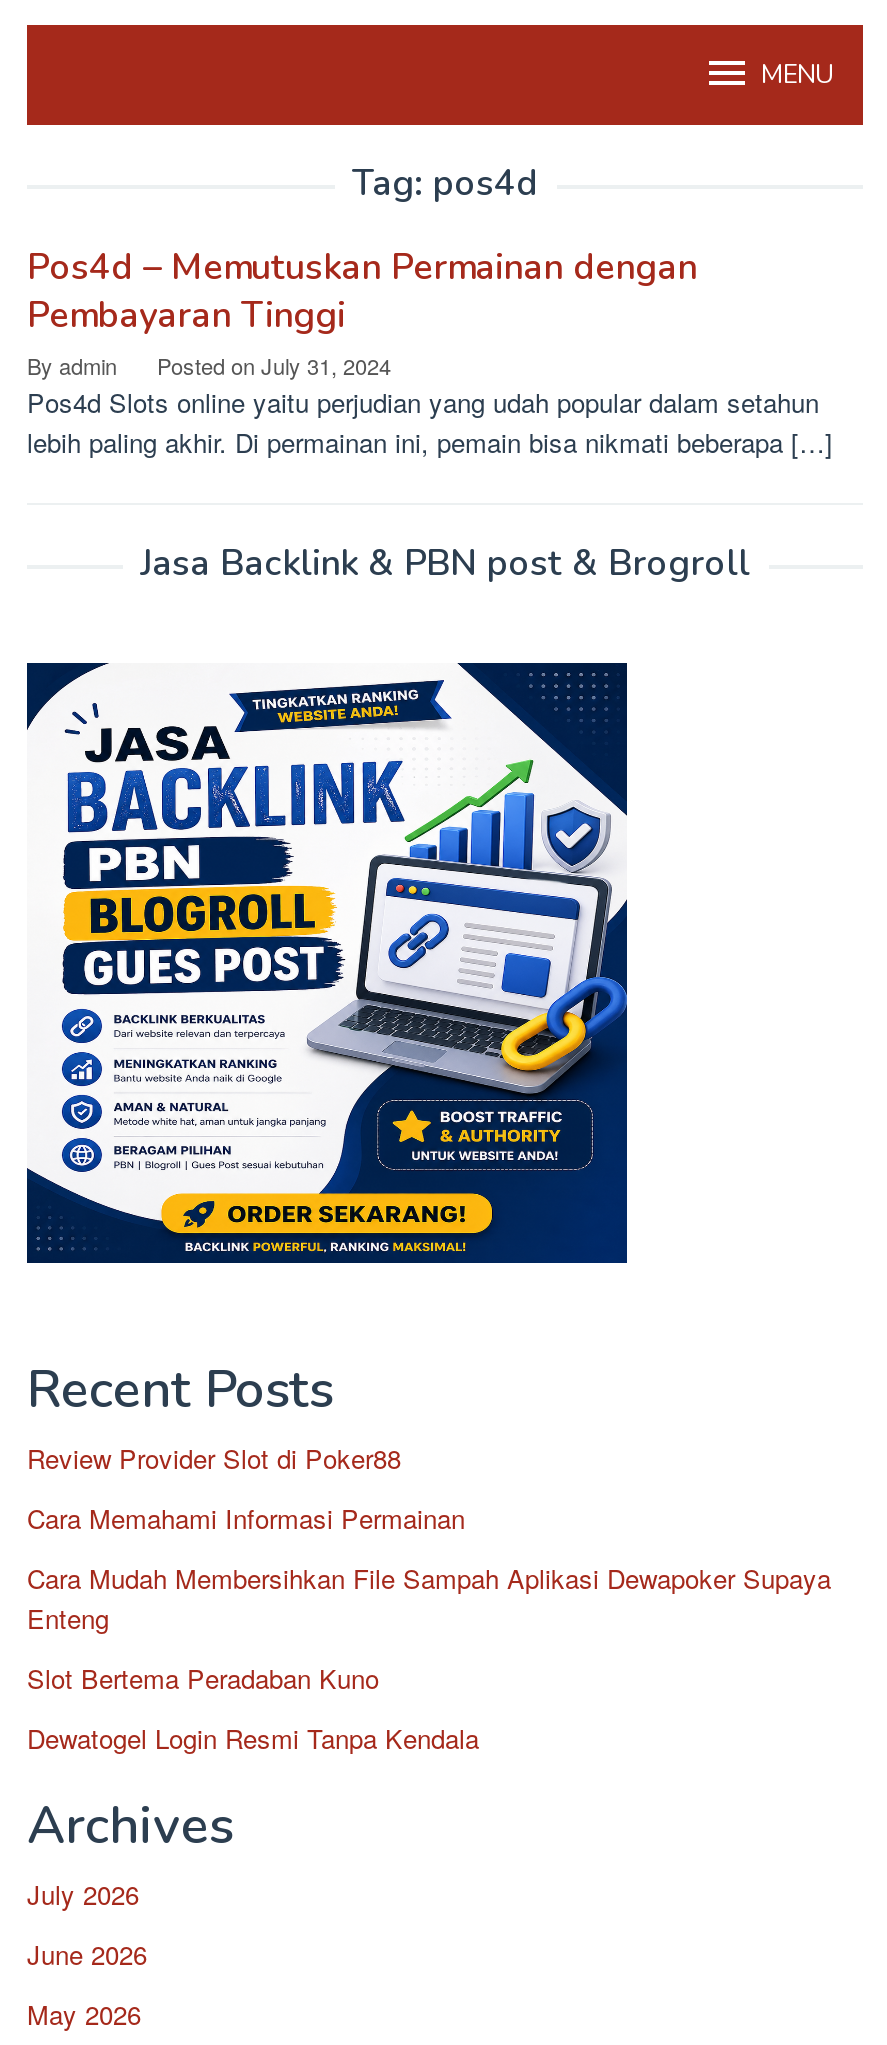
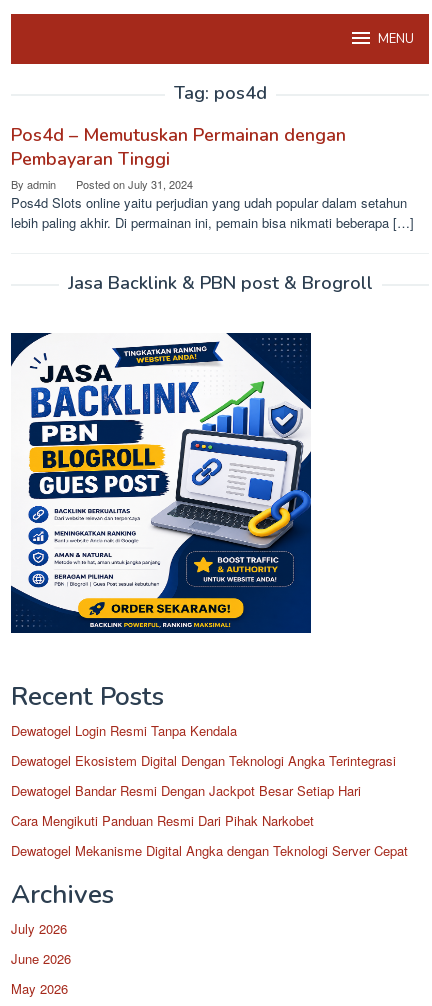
- Review Provider Slot di Poker88
- Cara Memahami Informasi Permainan
- Cara Mudah Membersihkan File Sampah Aplikasi Dewapoker Supaya
- Enteng
- Slot Bertema Peradaban Kuno

moved up: Dewatogel Login Resmi Tanpa Kendala

+ Dewatogel Ekosistem Digital Dengan Teknologi Angka Terintegrasi
+ Dewatogel Bandar Resmi Dengan Jackpot Besar Setiap Hari
+ Cara Mengikuti Panduan Resmi Dari Pihak Narkobet
+ Dewatogel Mekanisme Digital Angka dengan Teknologi Server Cepat
